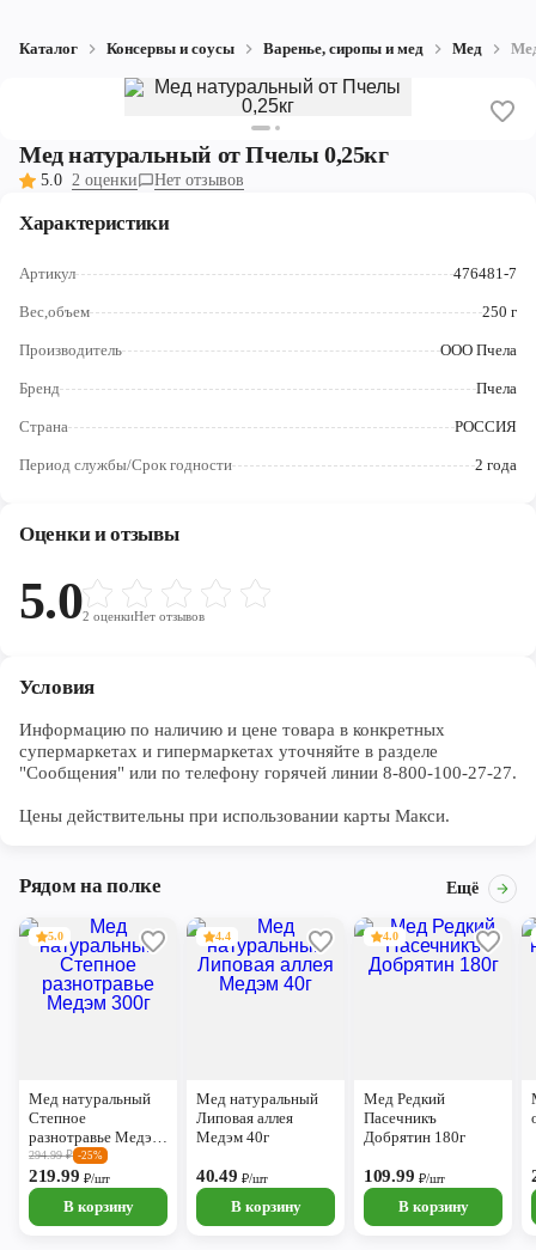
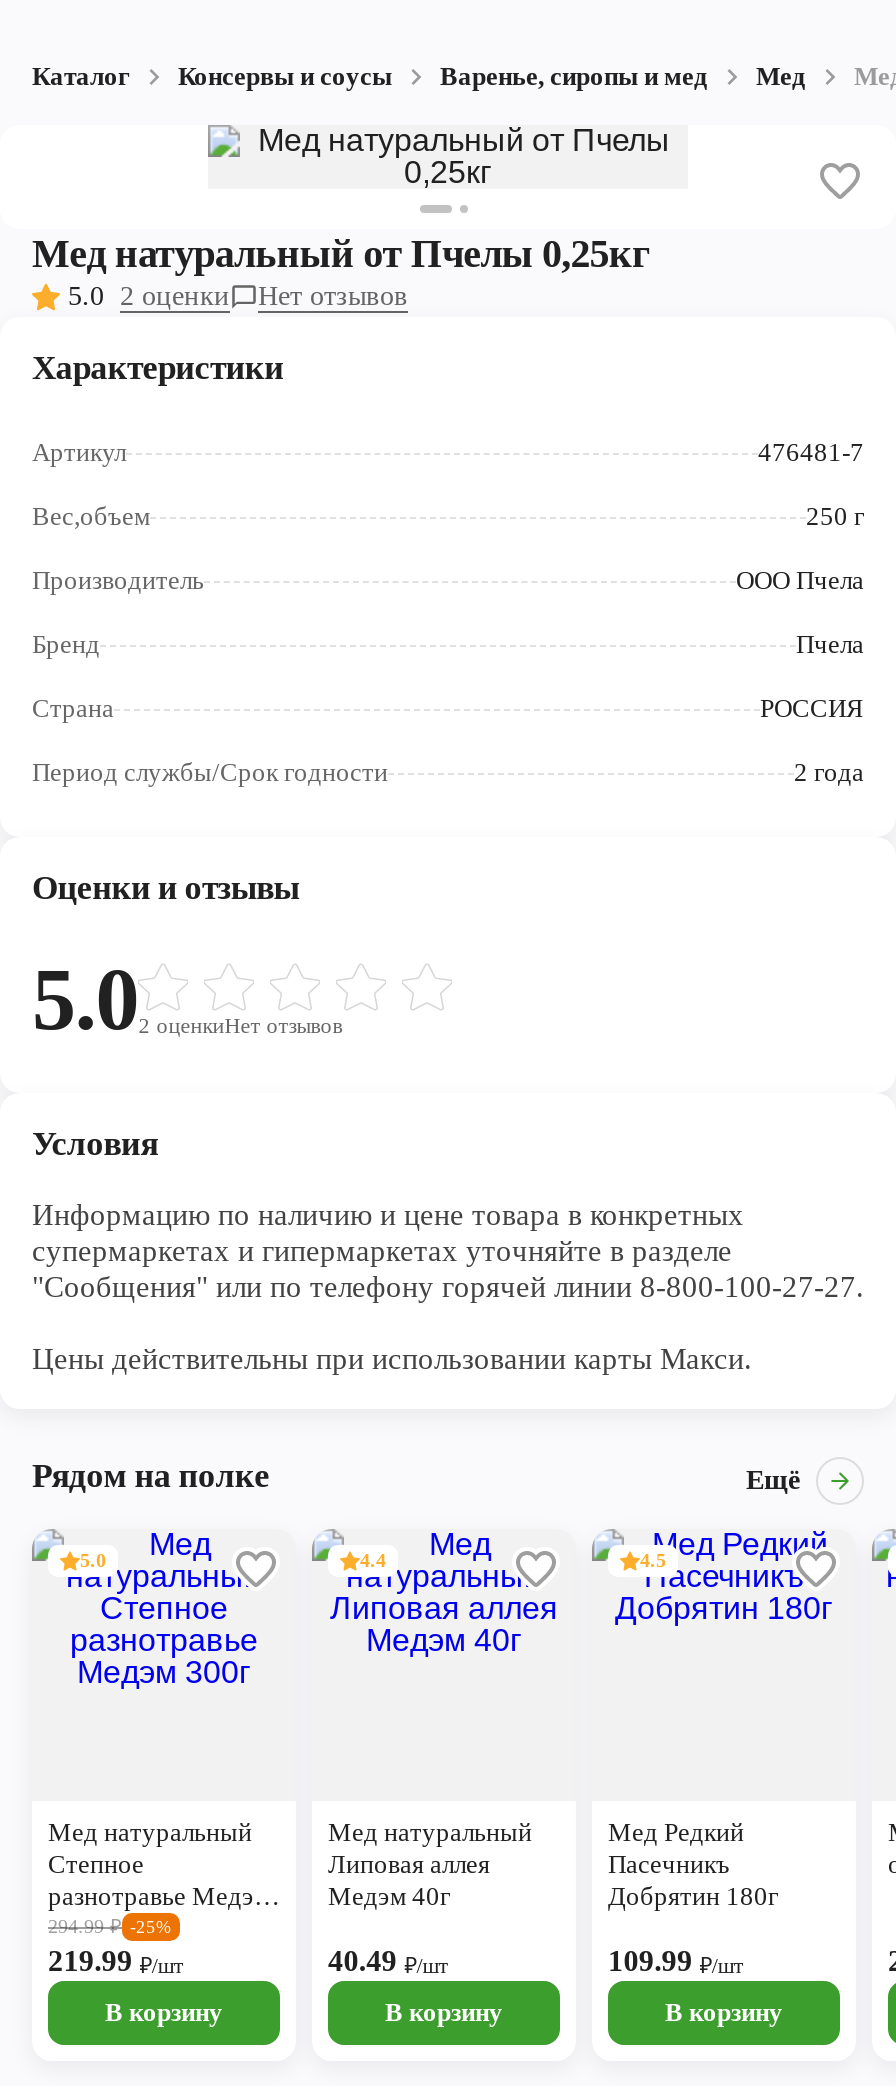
- 4.0
+ 4.5
